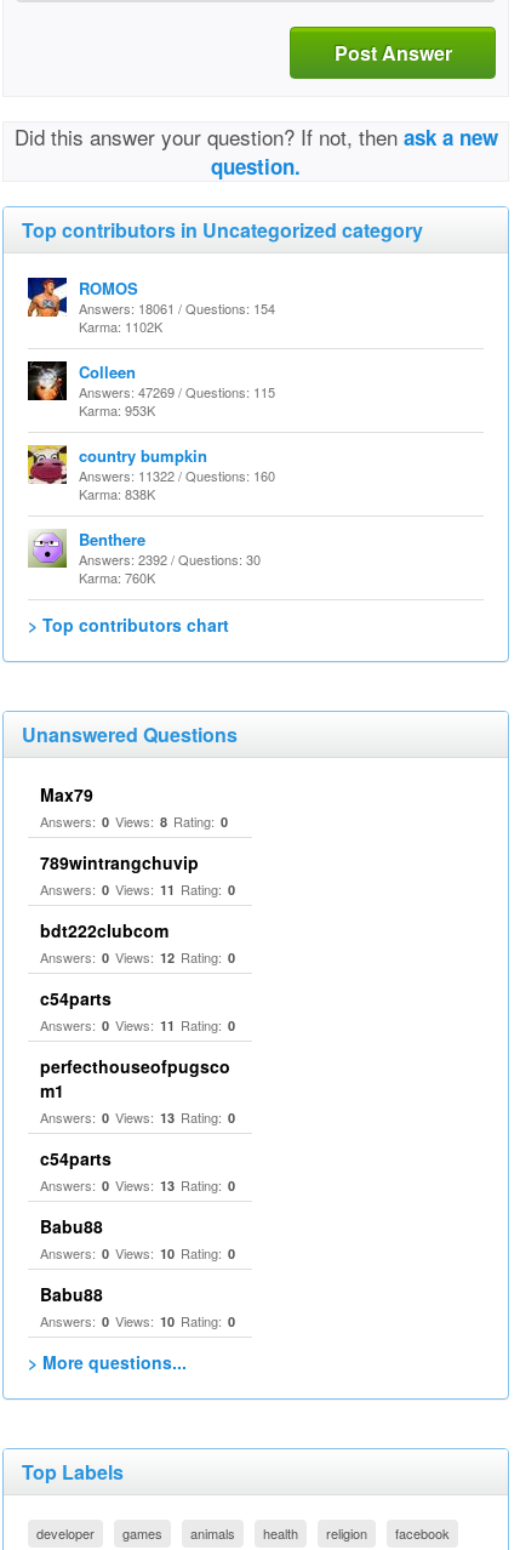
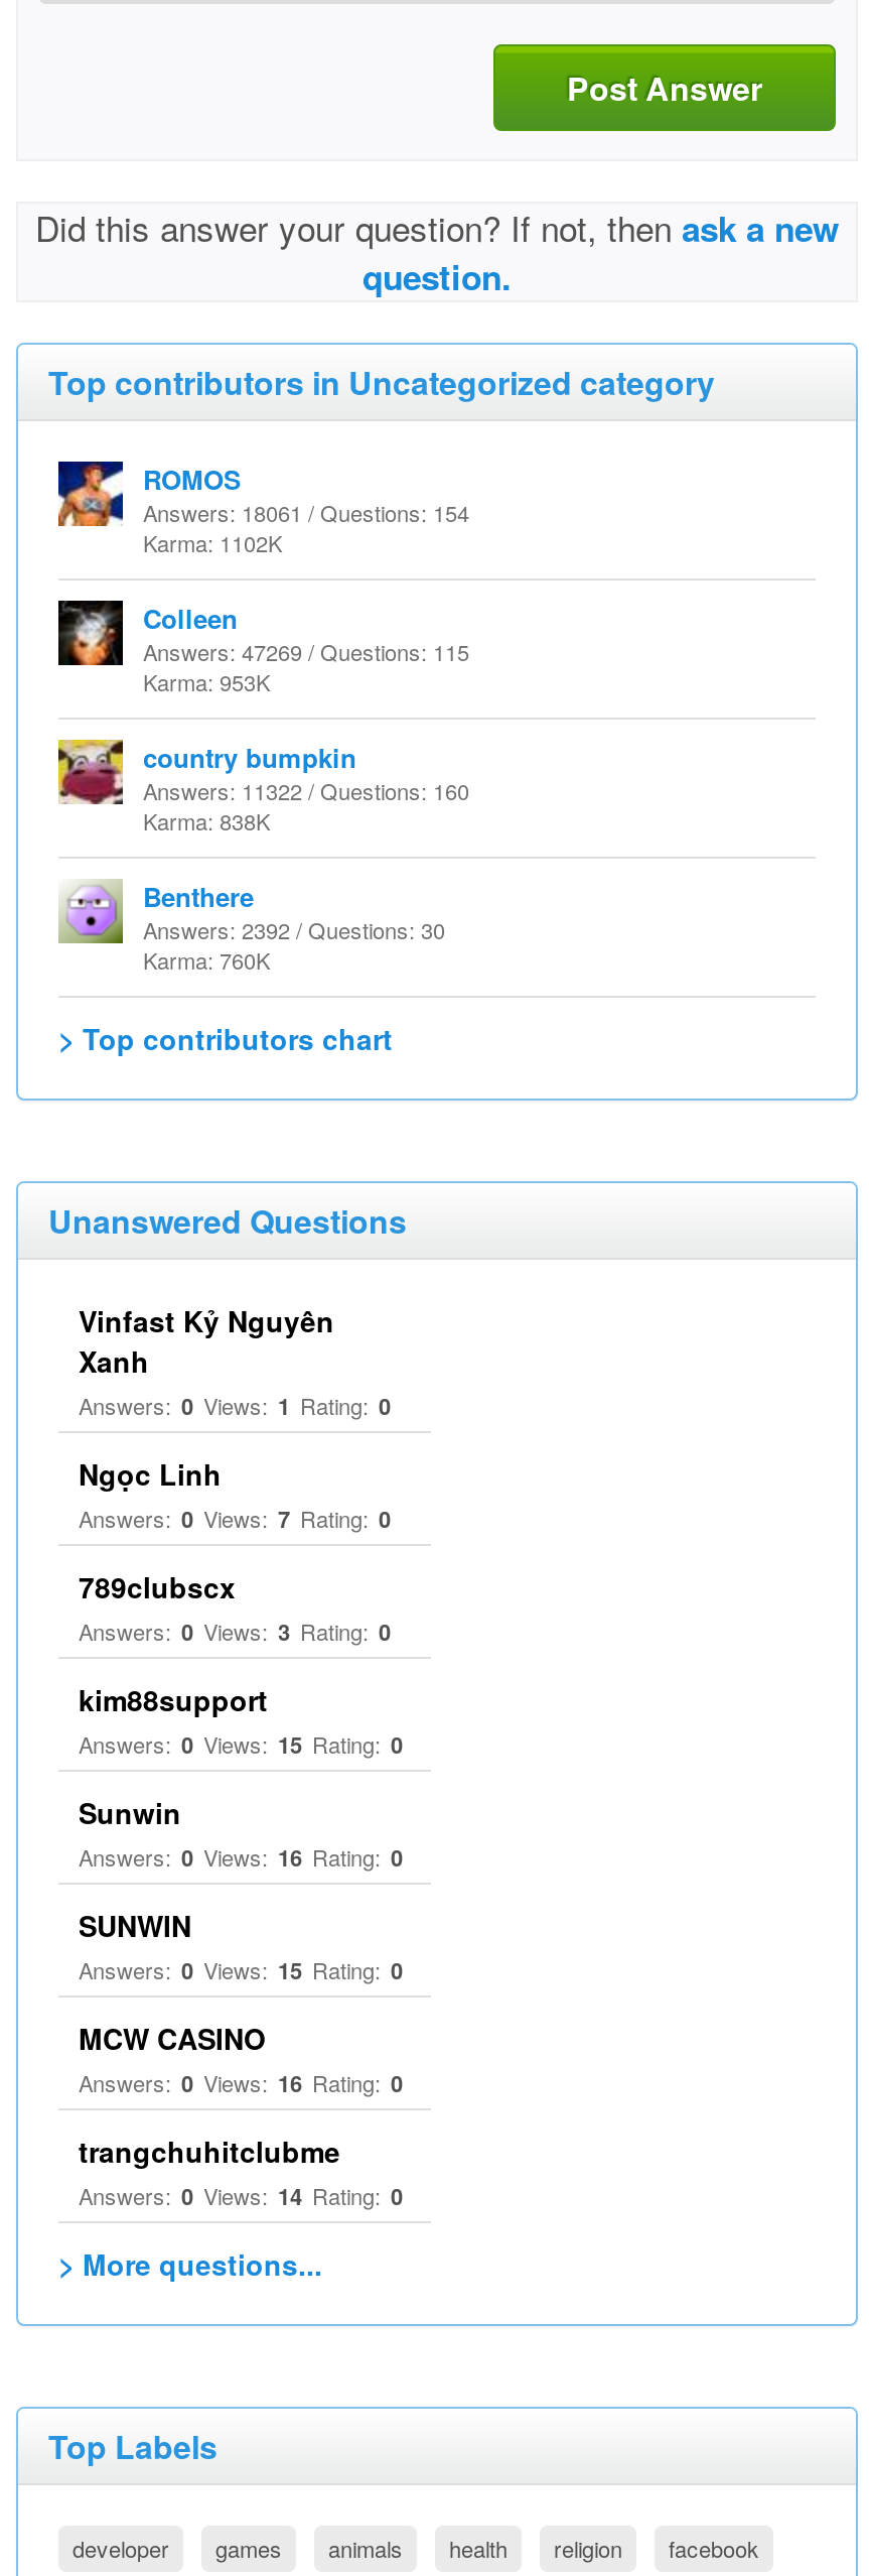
- Max79
- Answers: 0 Views: 8 Rating: 0
+ Vinfast Kỷ Nguyên
+ Xanh
+ Answers: 0 Views: 1 Rating: 0

- 789wintrangchuvip
- Answers: 0 Views: 11 Rating: 0
+ Ngọc Linh
+ Answers: 0 Views: 7 Rating: 0

- bdt222clubcom
- Answers: 0 Views: 12 Rating: 0
+ 789clubscx
+ Answers: 0 Views: 3 Rating: 0

- c54parts
- Answers: 0 Views: 11 Rating: 0
+ kim88support
+ Answers: 0 Views: 15 Rating: 0

- perfecthouseofpugsco
- m1
- Answers: 0 Views: 13 Rating: 0
+ Sunwin
+ Answers: 0 Views: 16 Rating: 0

- c54parts
- Answers: 0 Views: 13 Rating: 0
+ SUNWIN
+ Answers: 0 Views: 15 Rating: 0

- Babu88
- Answers: 0 Views: 10 Rating: 0
+ MCW CASINO
+ Answers: 0 Views: 16 Rating: 0

- Babu88
- Answers: 0 Views: 10 Rating: 0
+ trangchuhitclubme
+ Answers: 0 Views: 14 Rating: 0
